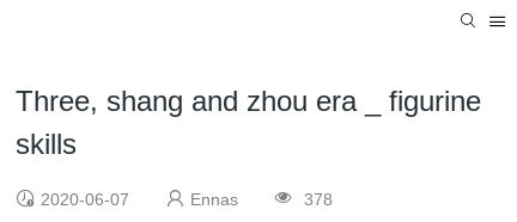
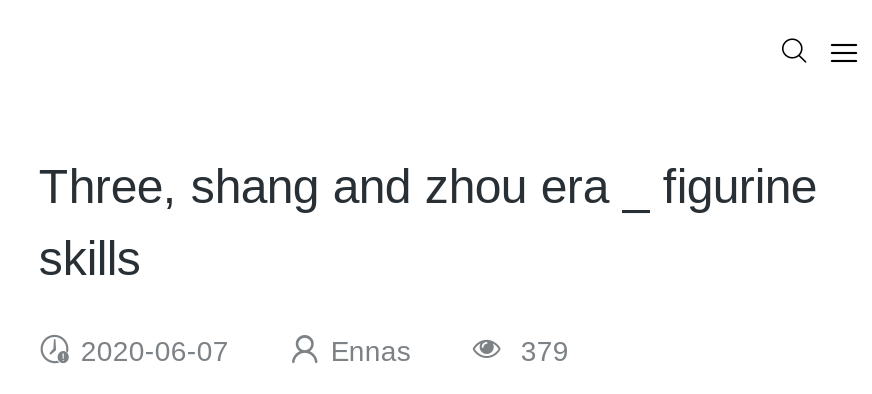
- 378
+ 379
